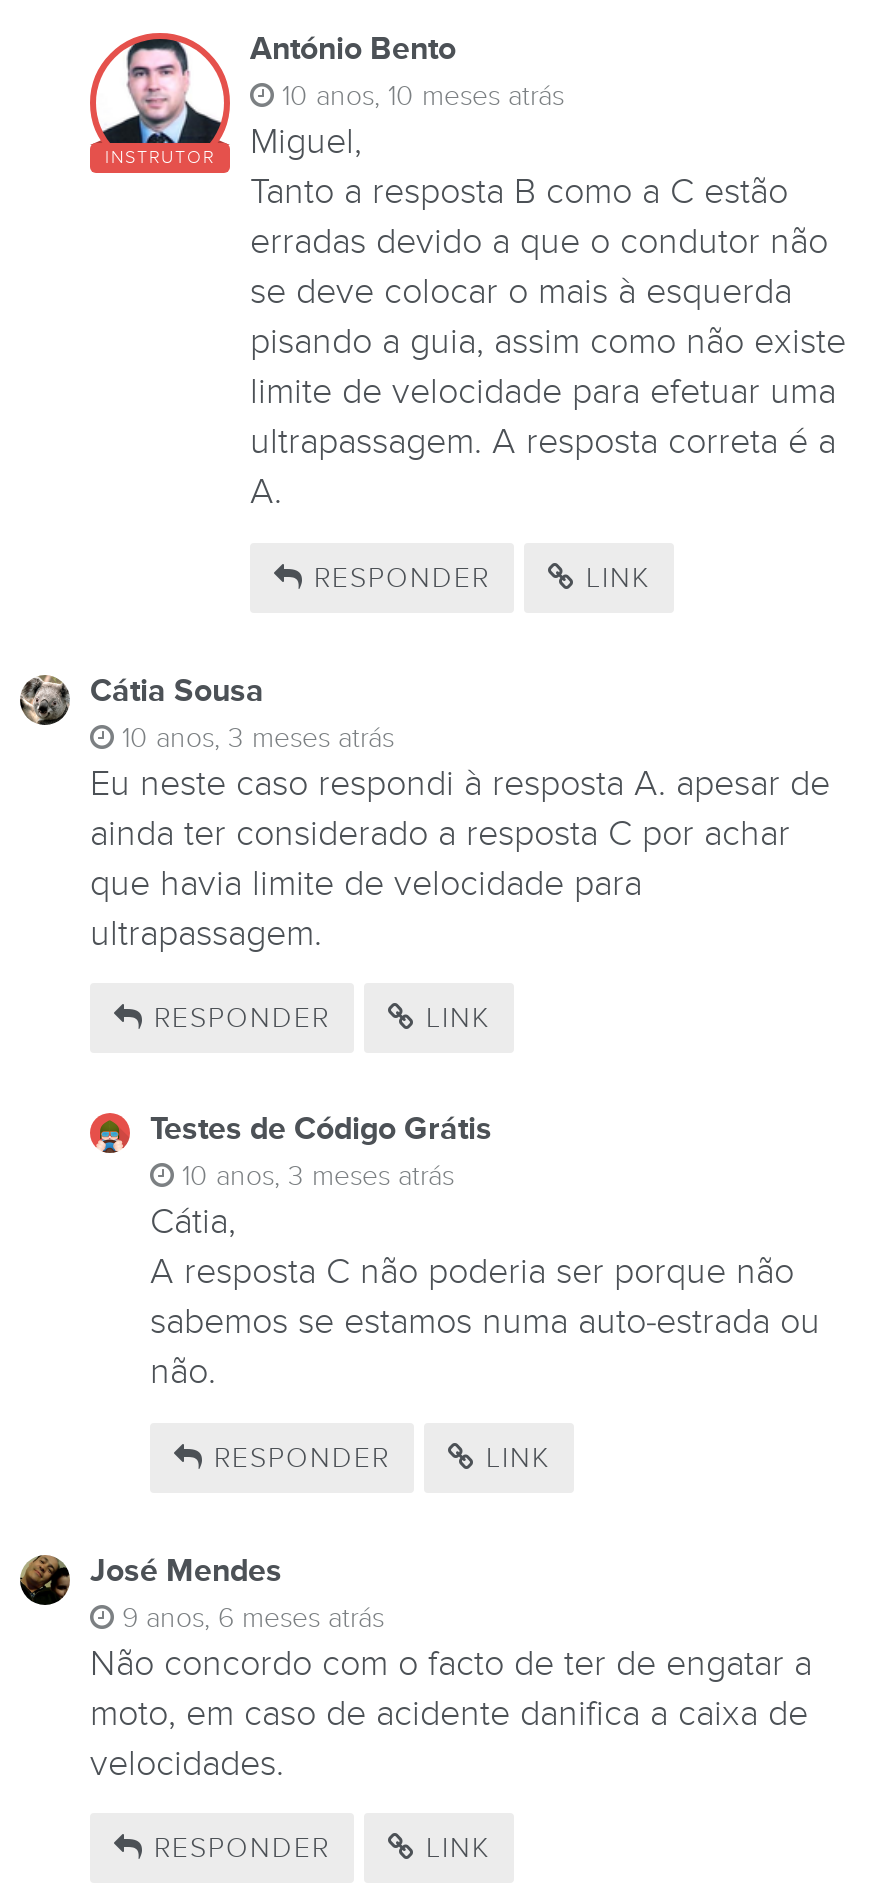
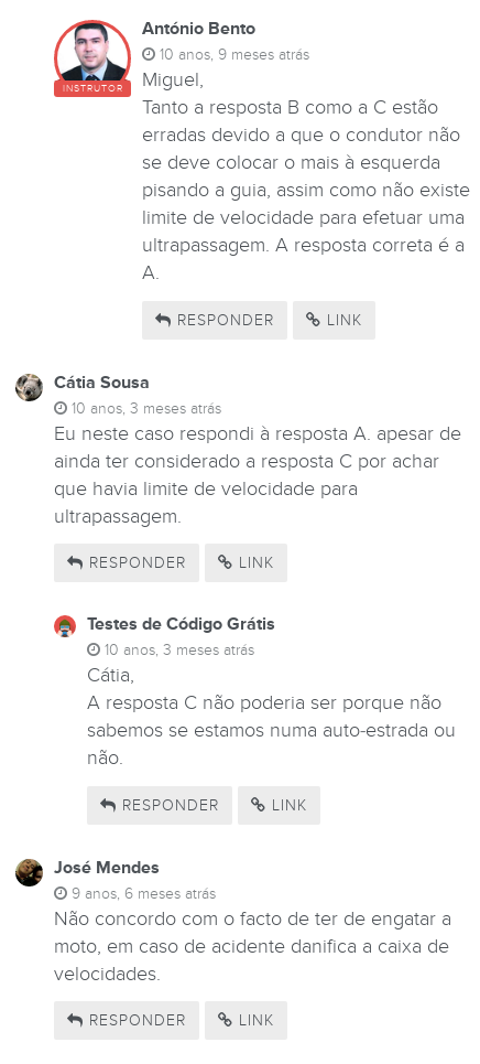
- 10 anos, 10 meses atrás
+ 10 anos, 9 meses atrás
